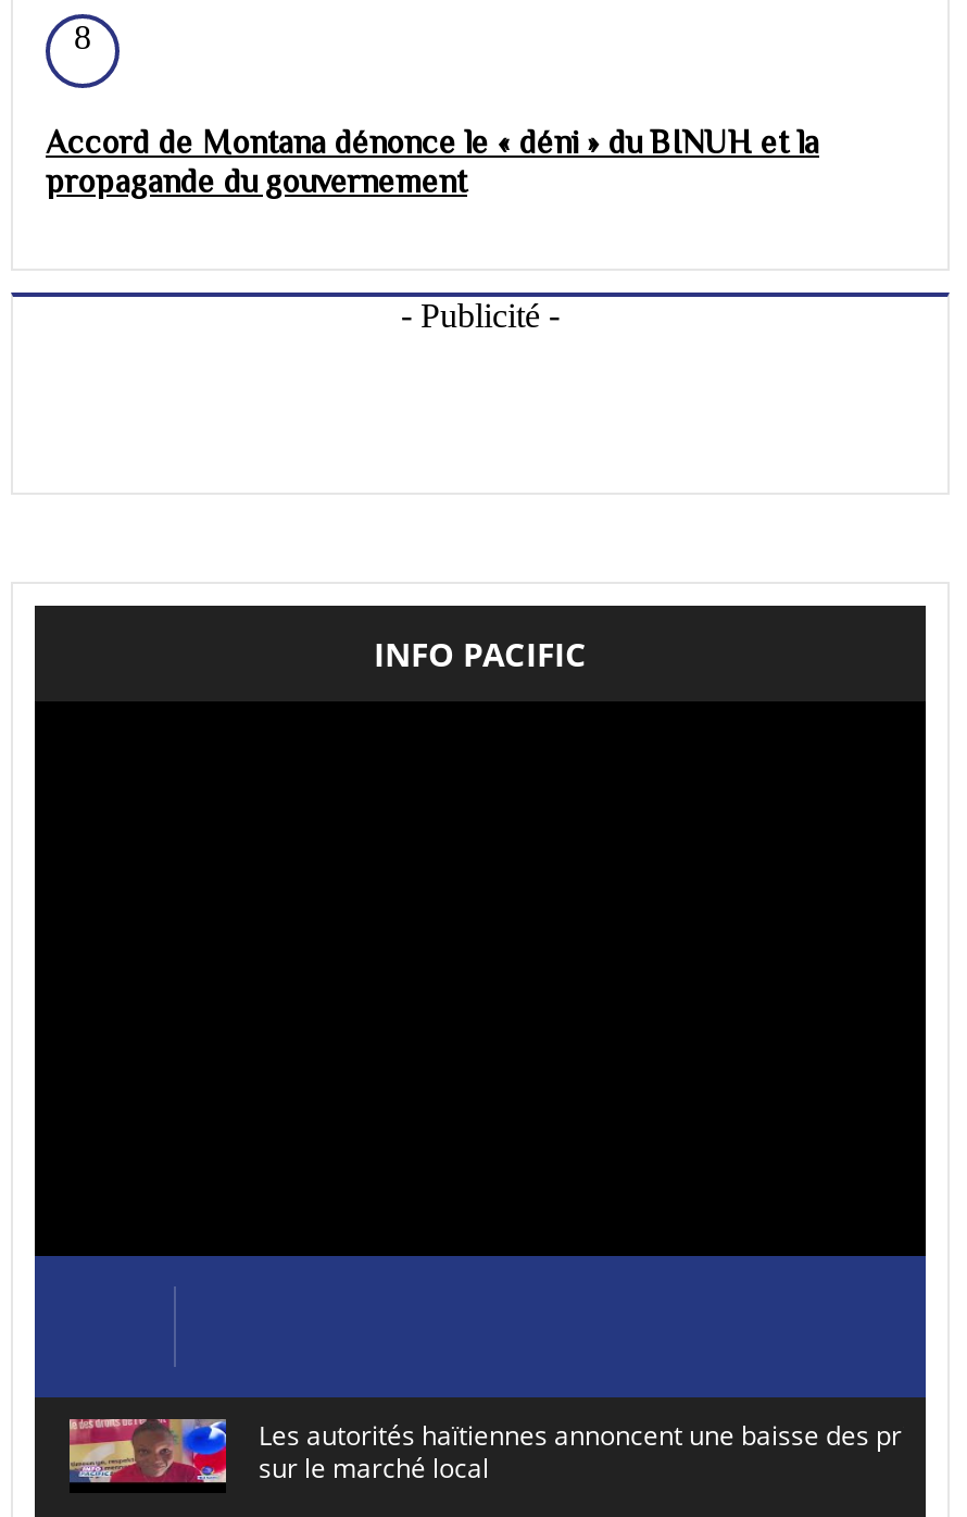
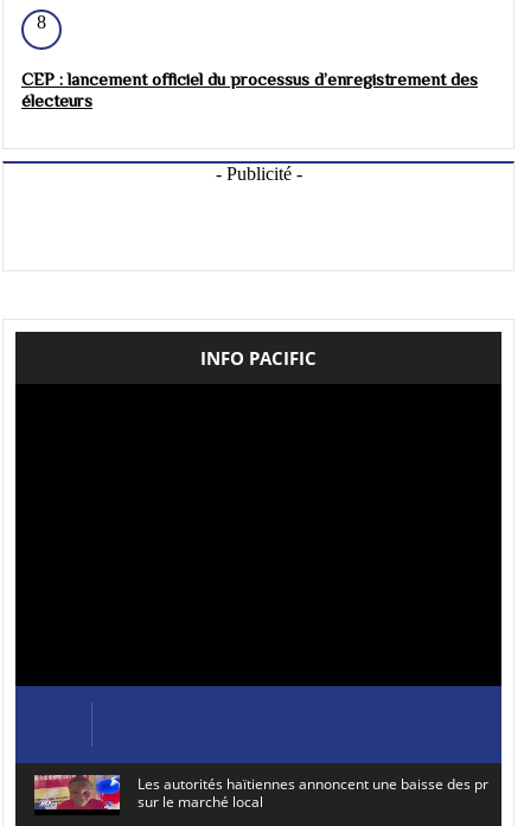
- Accord de Montana dénonce le « déni » du BINUH et la
- propagande du gouvernement
+ CEP : lancement officiel du processus d’enregistrement des
+ électeurs
